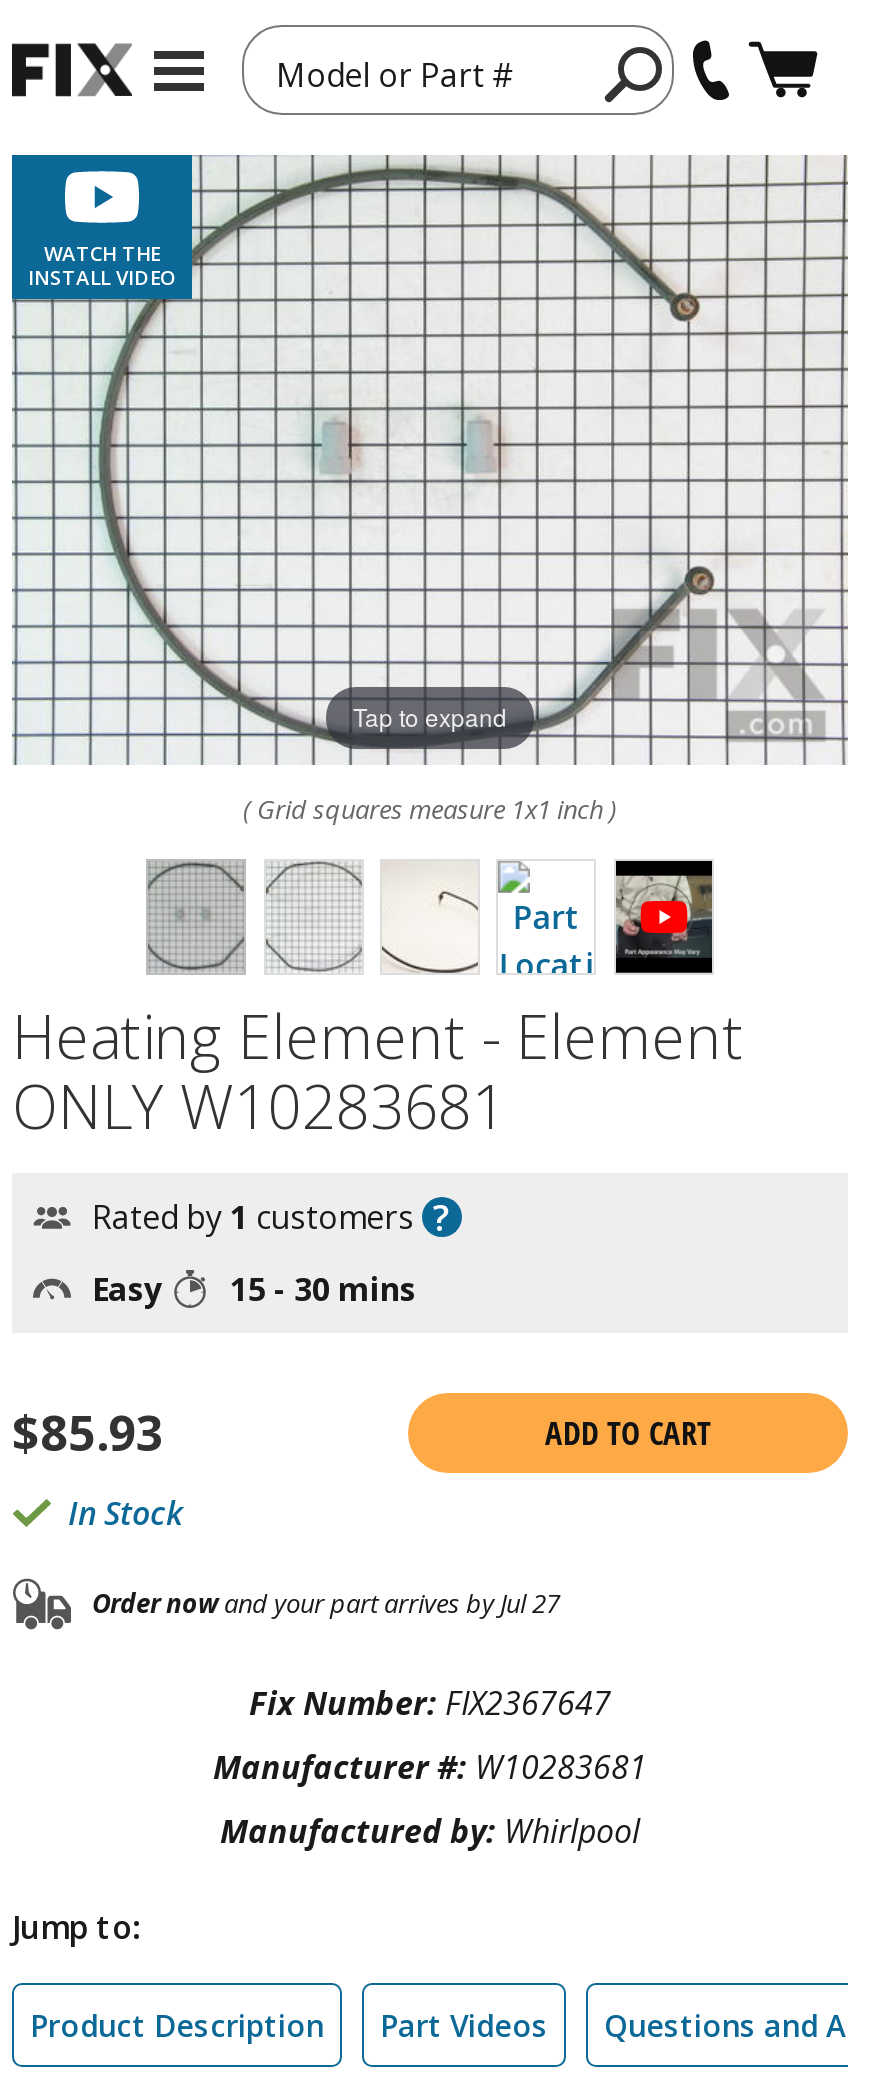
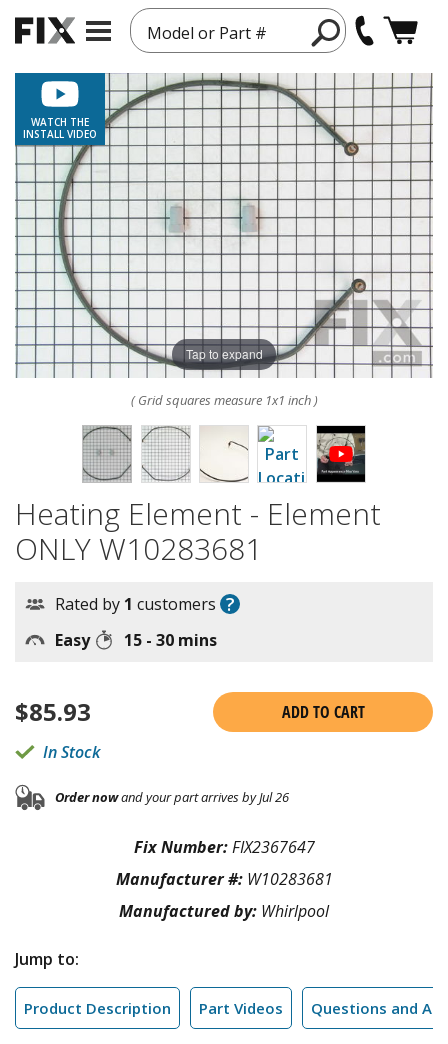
- Order nowand your part arrives by Jul 27
+ Order nowand your part arrives by Jul 26
